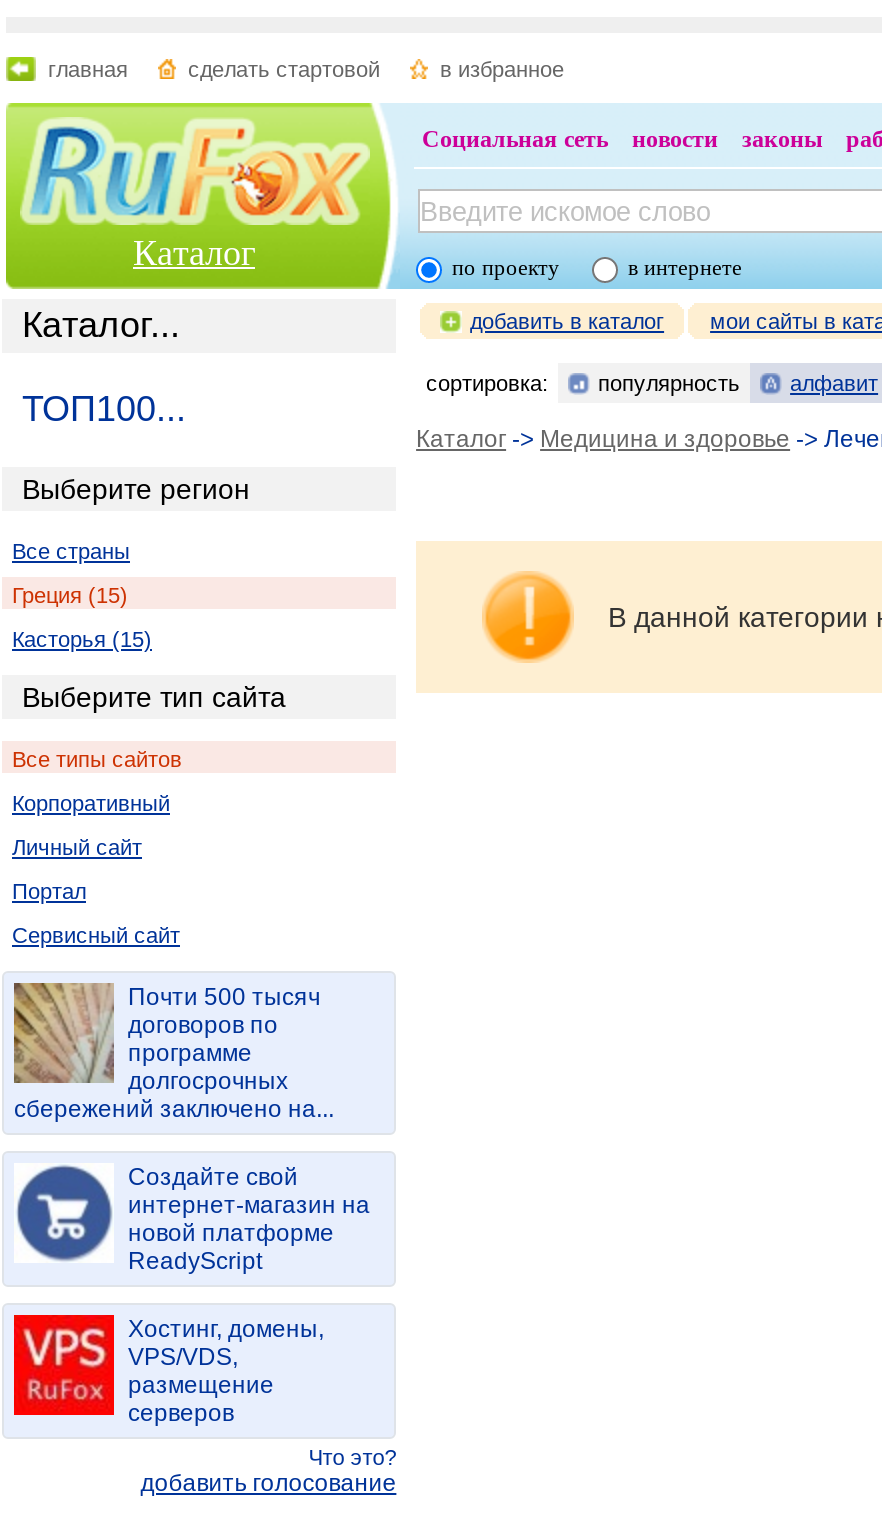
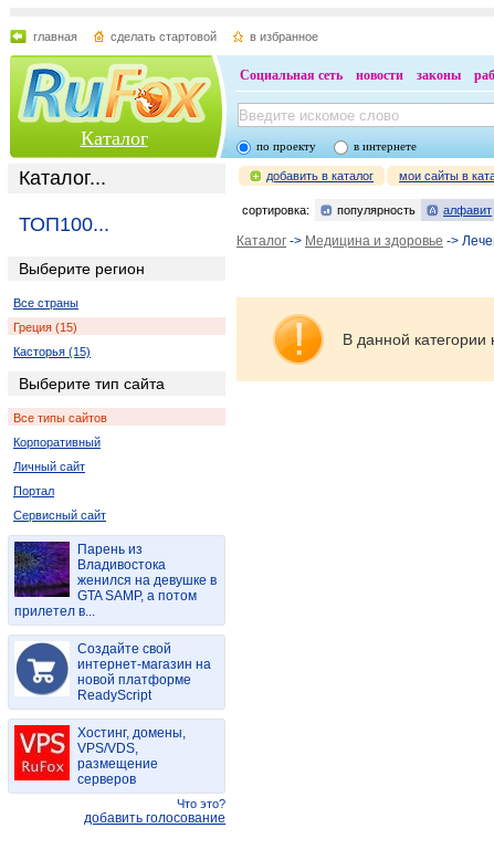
- [image]
- Почти 500 тысяч
- договоров по
- программе
- долгосрочных
- сбережений заключено на...
+ [image]
+ Парень из
+ Владивостока
+ женился на девушке в
+ GTA SAMP, а потом
+ прилетел в...
